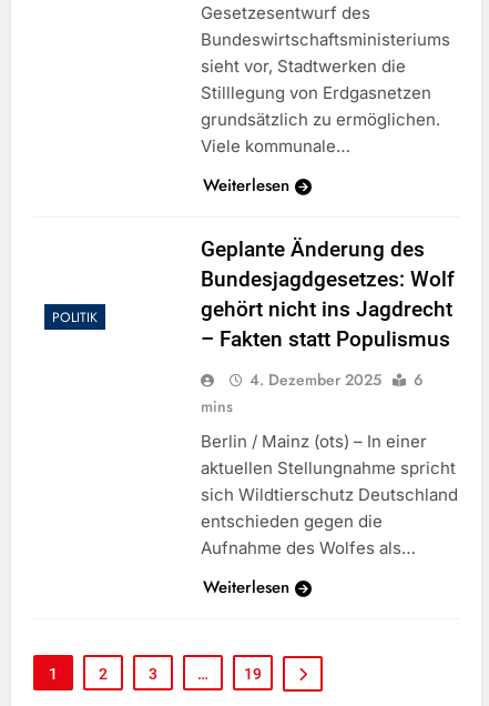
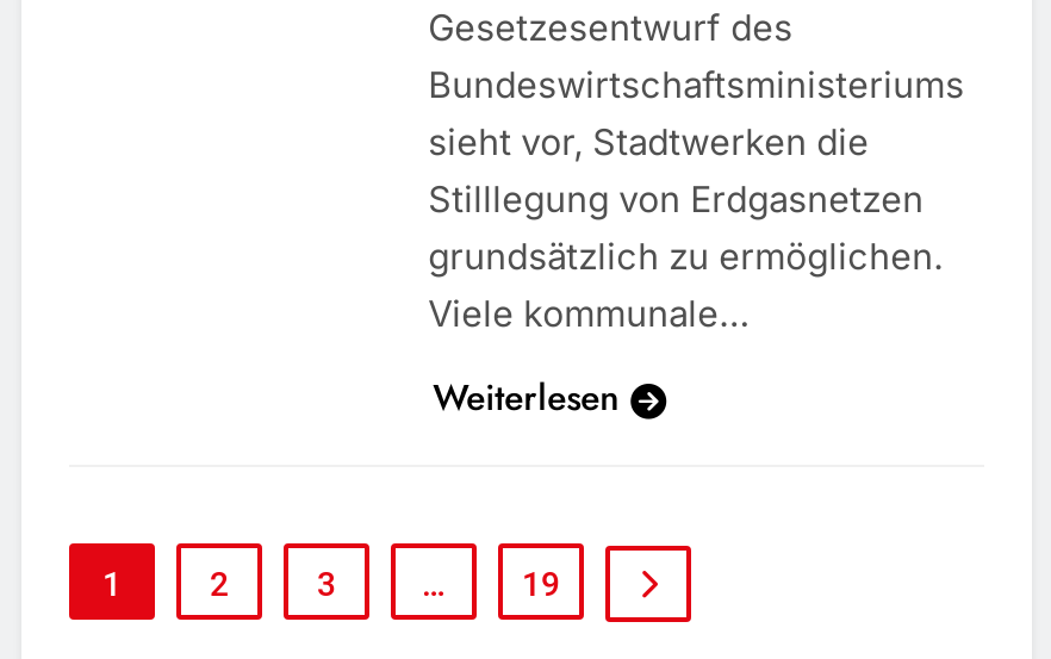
- Geplante Änderung des
- Bundesjagdgesetzes: Wolf
- gehört nicht ins Jagdrecht
- – Fakten statt Populismus
- 4. Dezember 2025
- 6
- mins
- Berlin / Mainz (ots) – In einer
- aktuellen Stellungnahme spricht
- sich Wildtierschutz Deutschland
- entschieden gegen die
- Aufnahme des Wolfes als…
- Weiterlesen

- POLITIK
